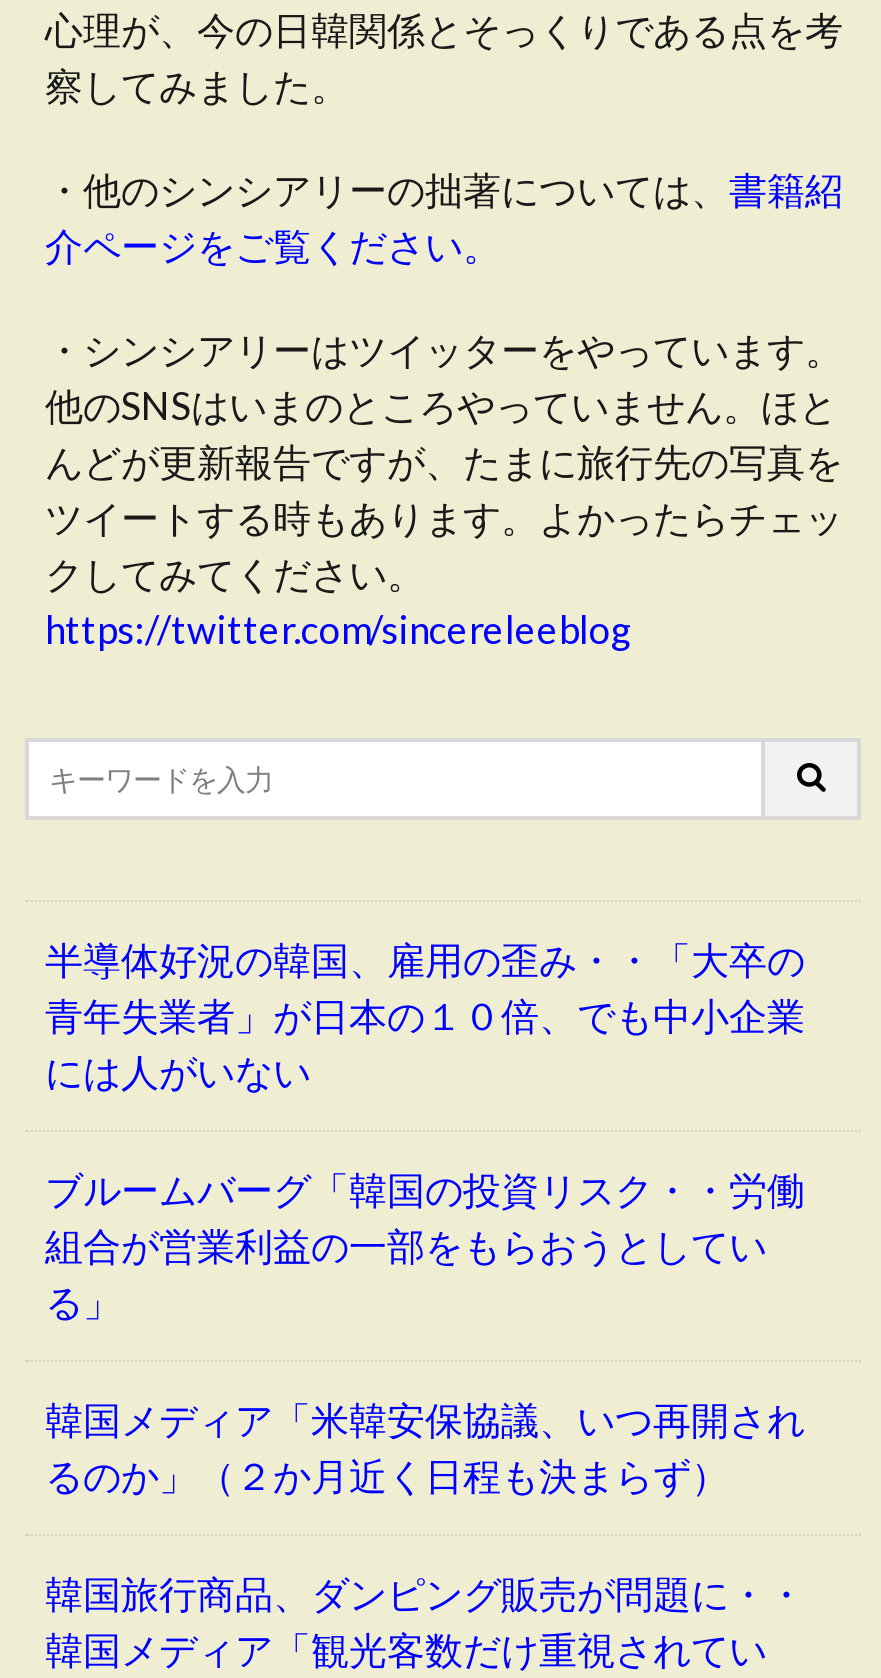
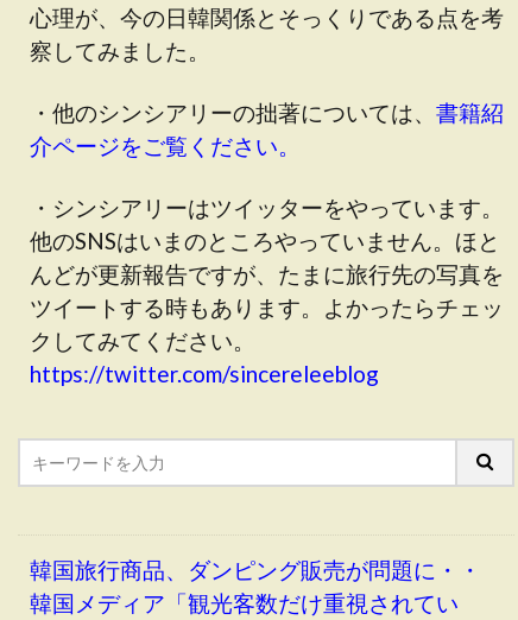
- 半導体好況の韓国、雇用の歪み・・「大卒の
- 青年失業者」が日本の１０倍、でも中小企業
- には人がいない
- ブルームバーグ「韓国の投資リスク・・労働
- 組合が営業利益の一部をもらおうとしてい
- る」
- 韓国メディア「米韓安保協議、いつ再開され
- るのか」（２か月近く日程も決まらず）
